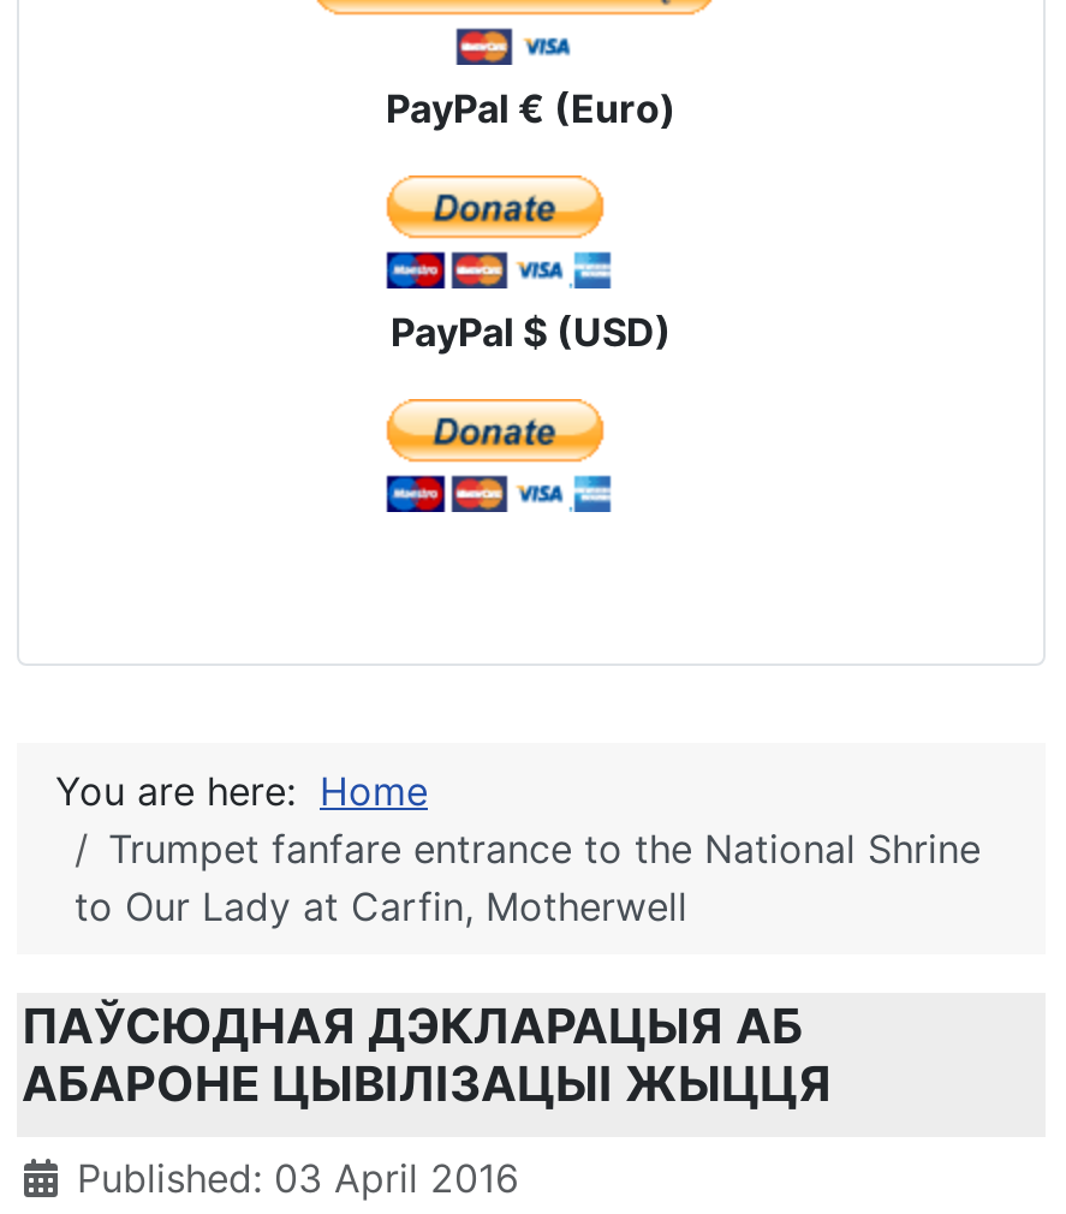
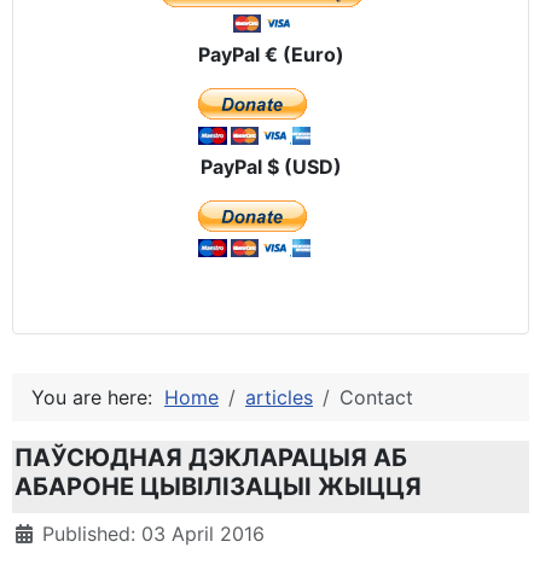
- Trumpet fanfare entrance to the National Shrine
- to Our Lady at Carfin, Motherwell
+ articles
+ Contact
